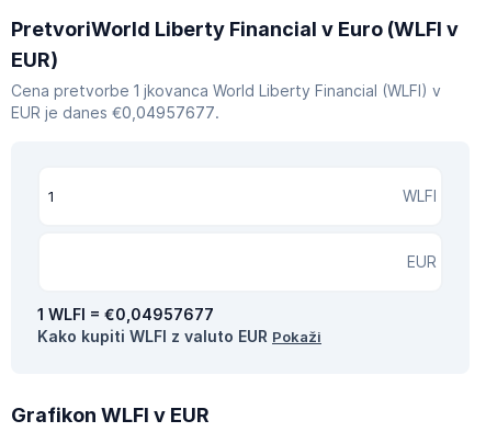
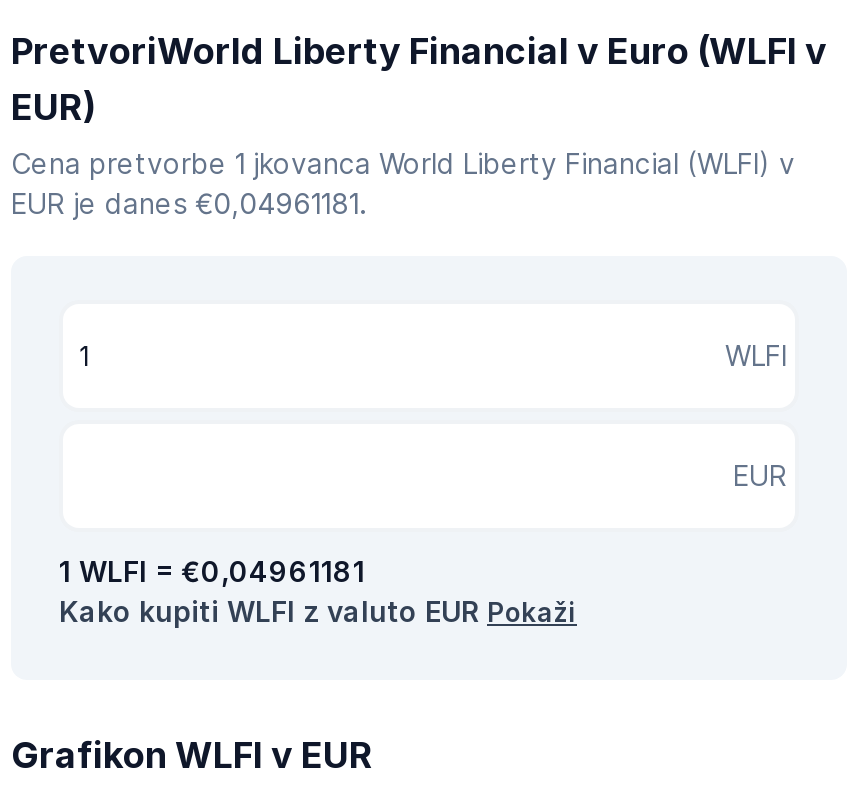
- EUR je danes €0,04957677.
+ EUR je danes €0,04961181.

- 1 WLFI = €0,04957677
+ 1 WLFI = €0,04961181
